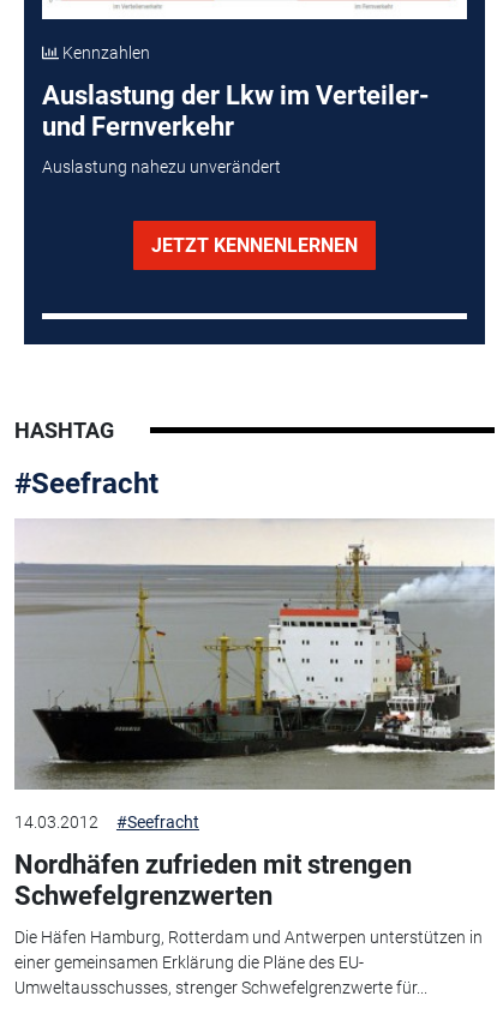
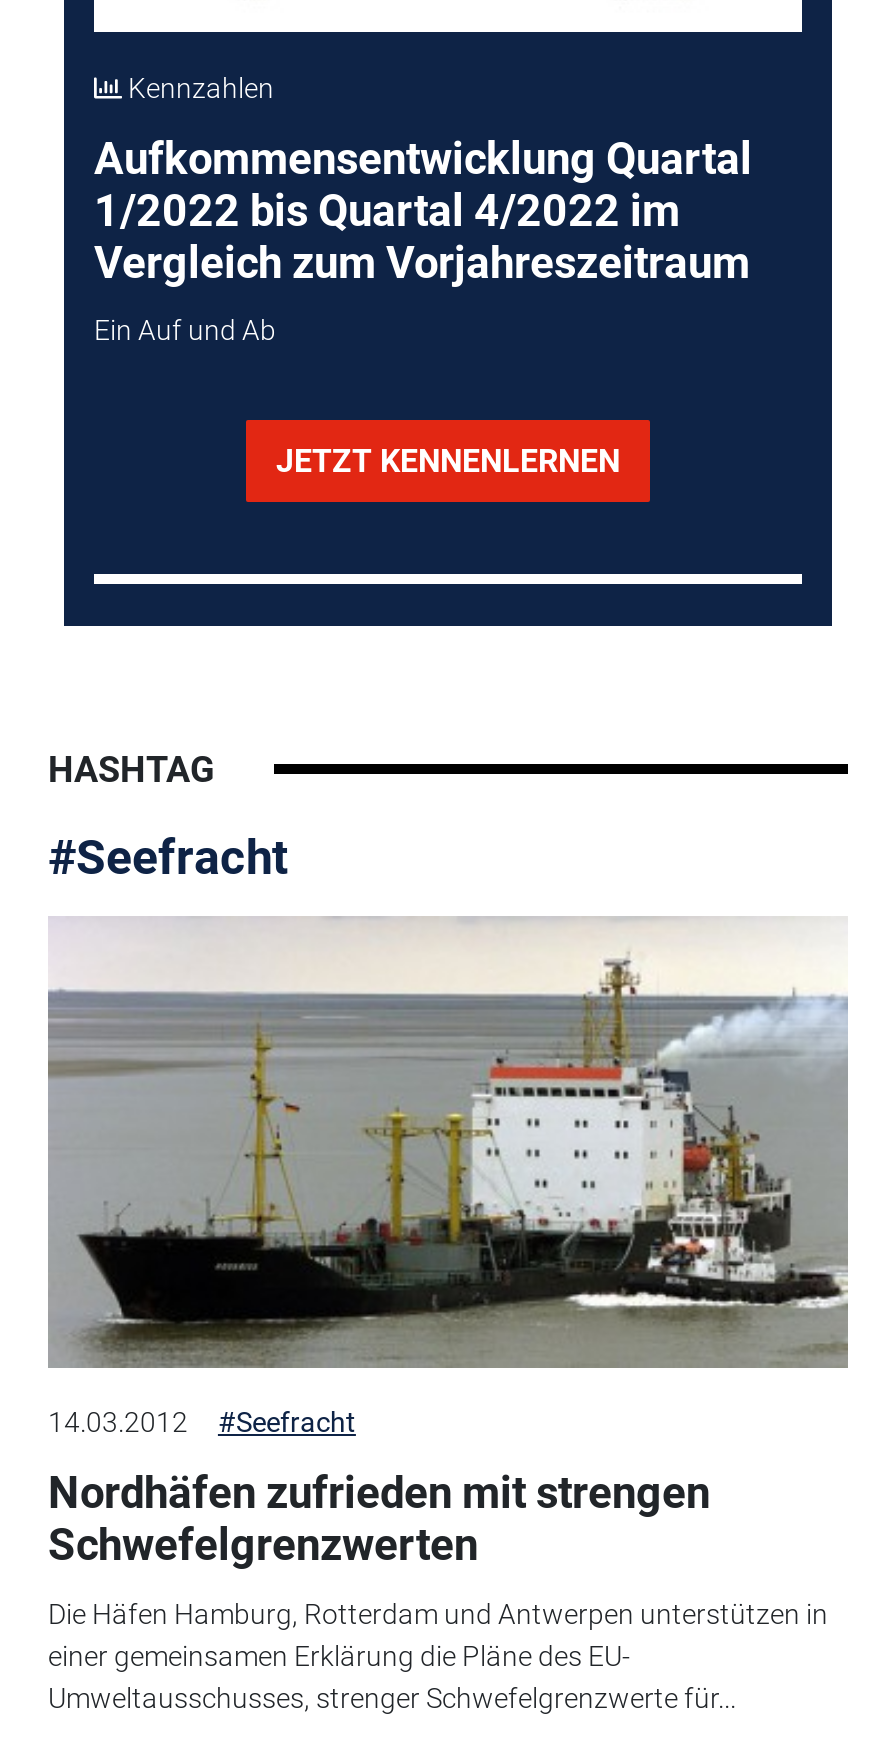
- Auslastung der Lkw im Verteiler-
- und Fernverkehr
+ Aufkommensentwicklung Quartal
+ 1/2022 bis Quartal 4/2022 im
+ Vergleich zum Vorjahreszeitraum

- Auslastung nahezu unverändert
+ Ein Auf und Ab
